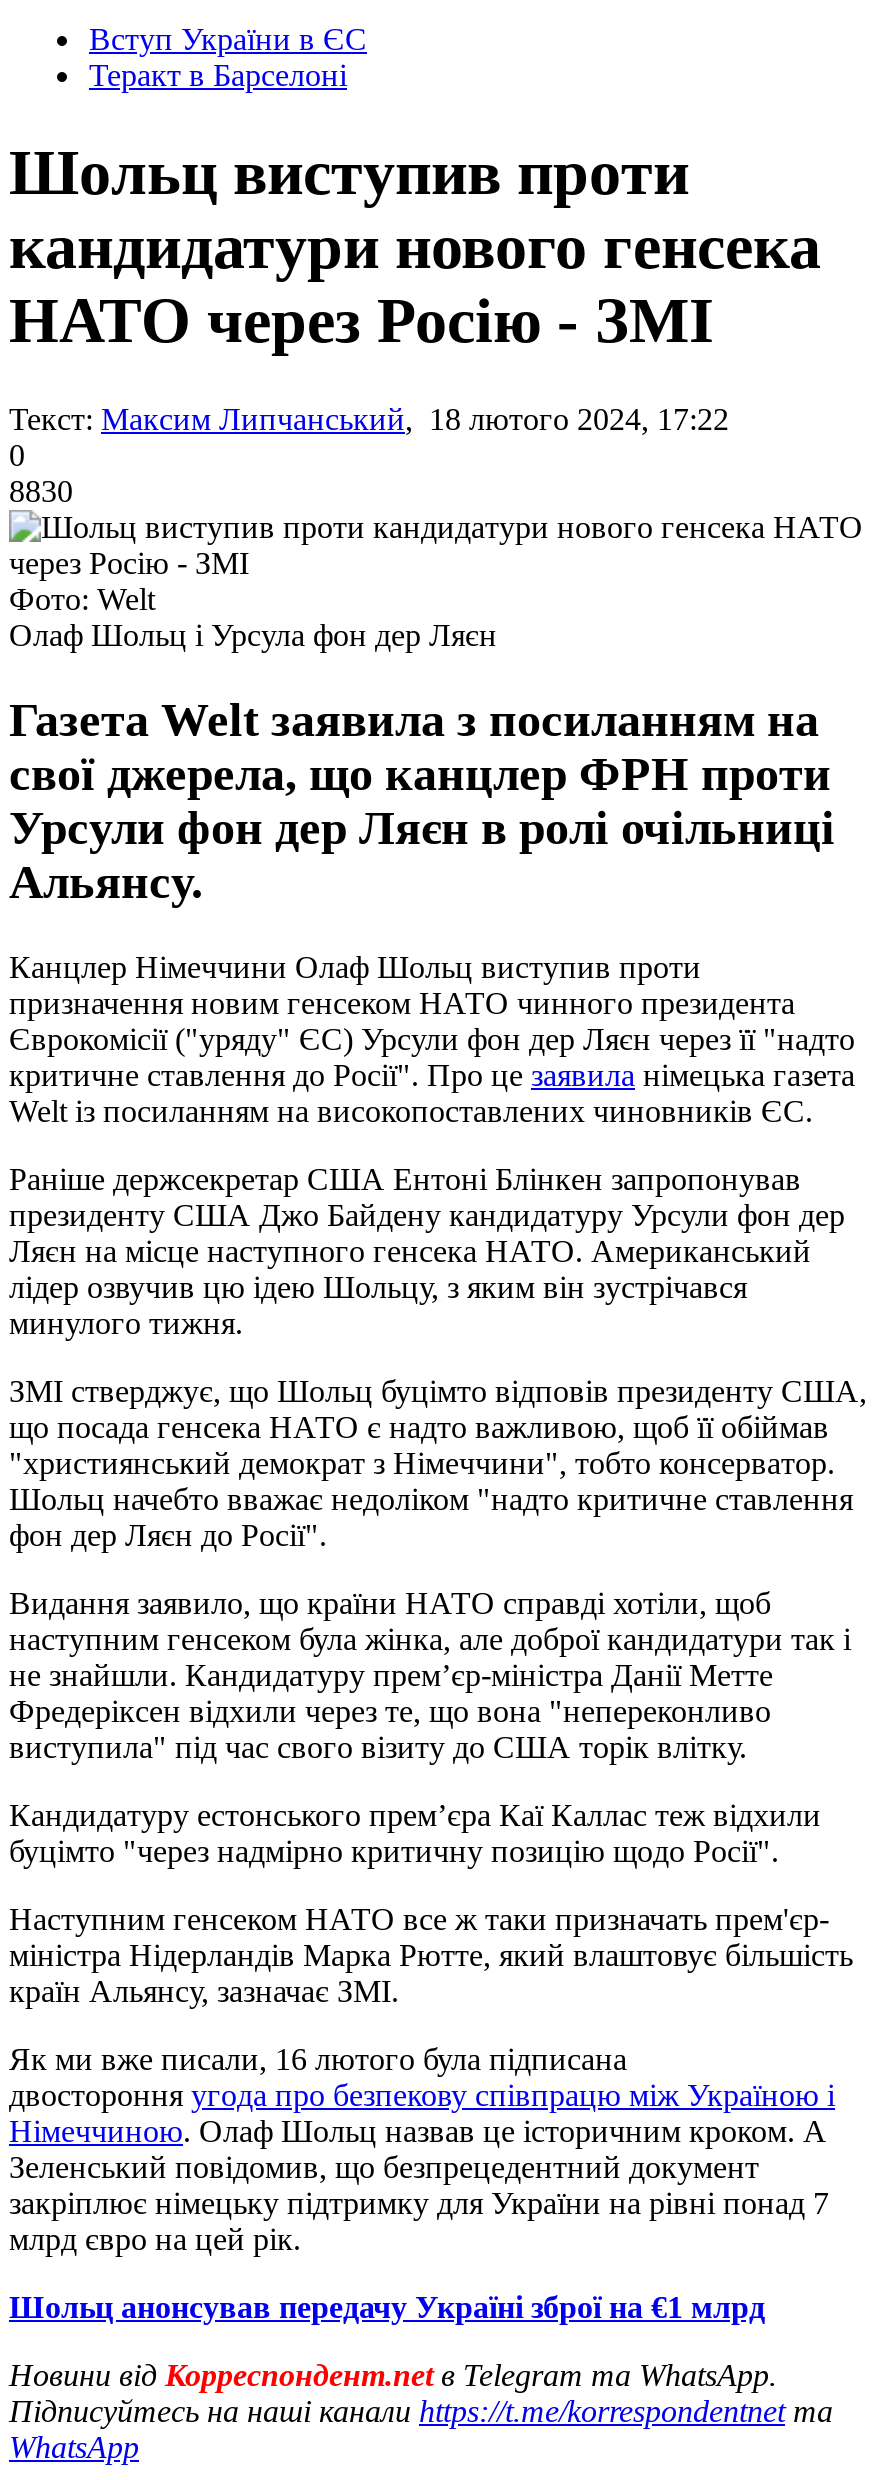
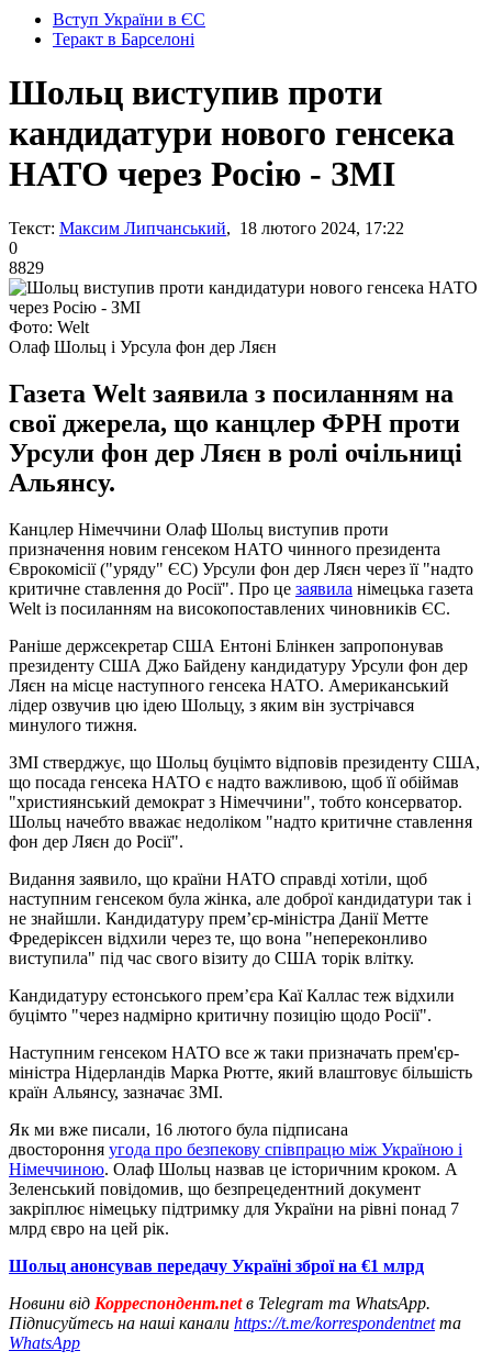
- 8830
+ 8829
